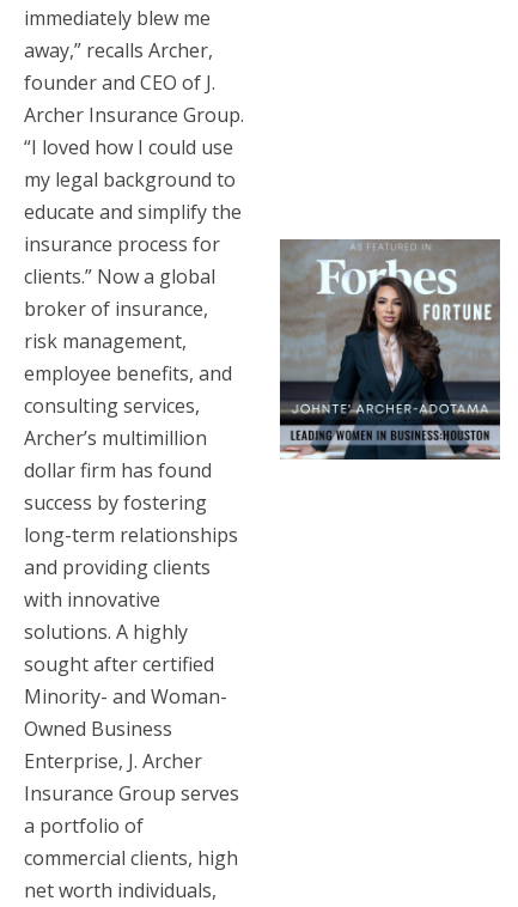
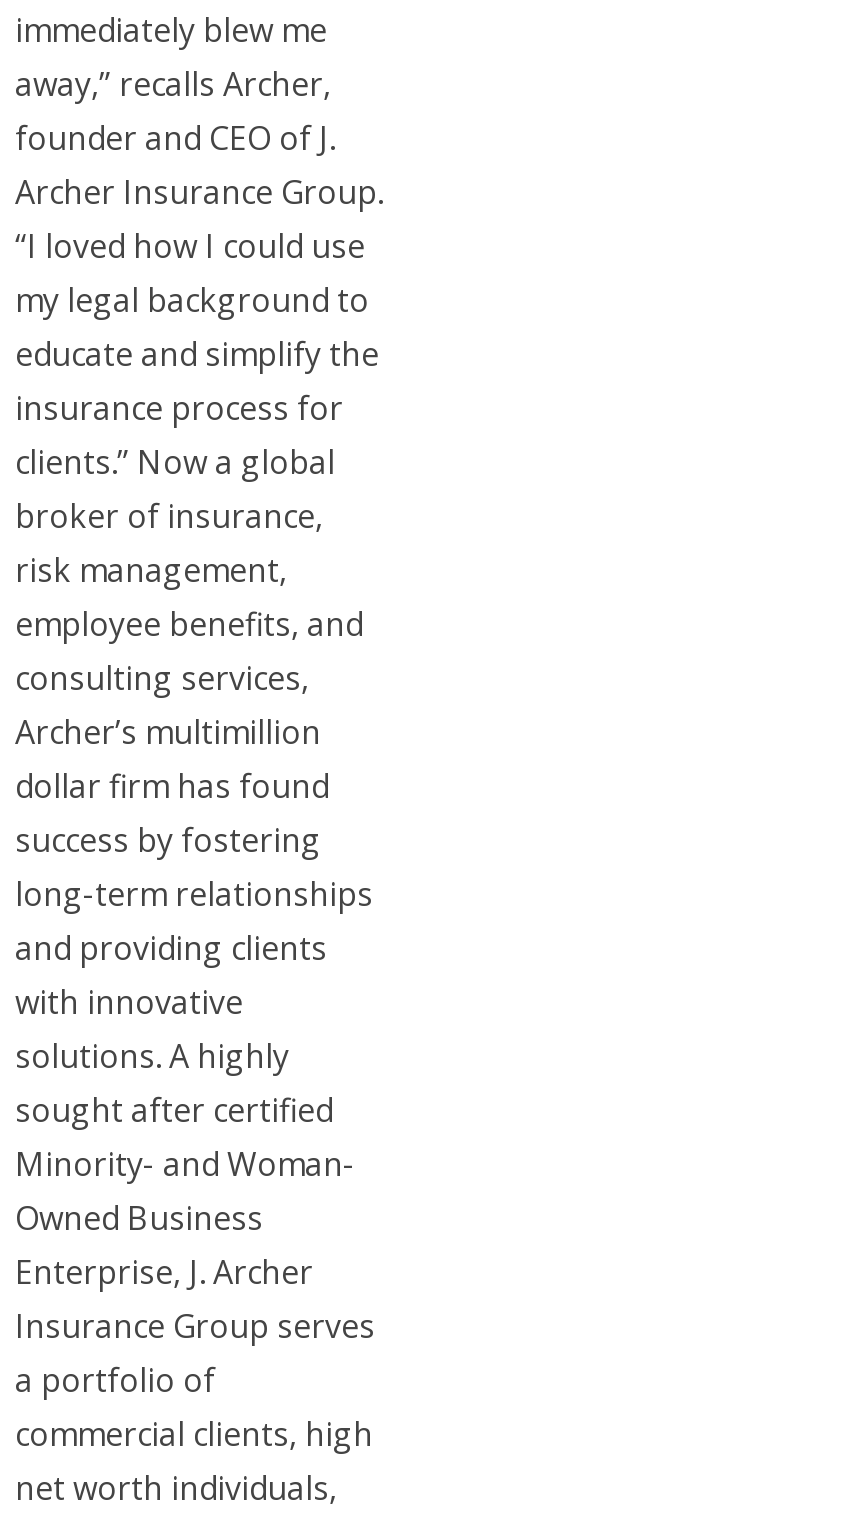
- [image]
